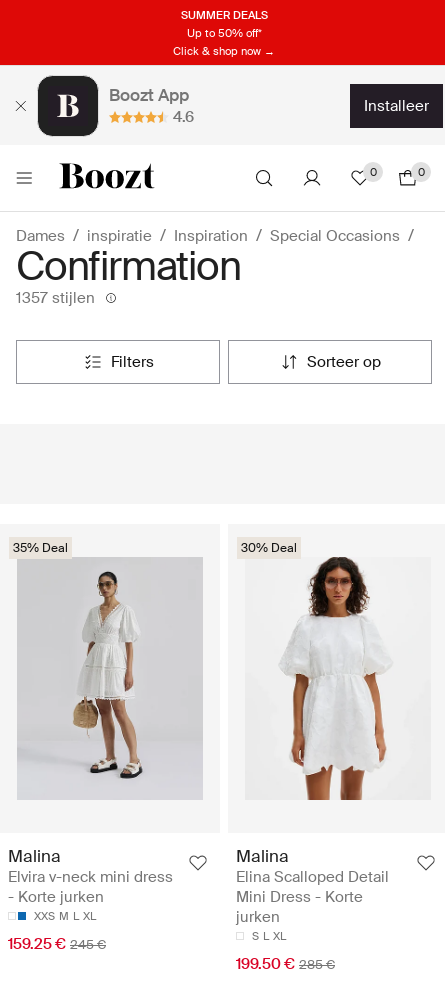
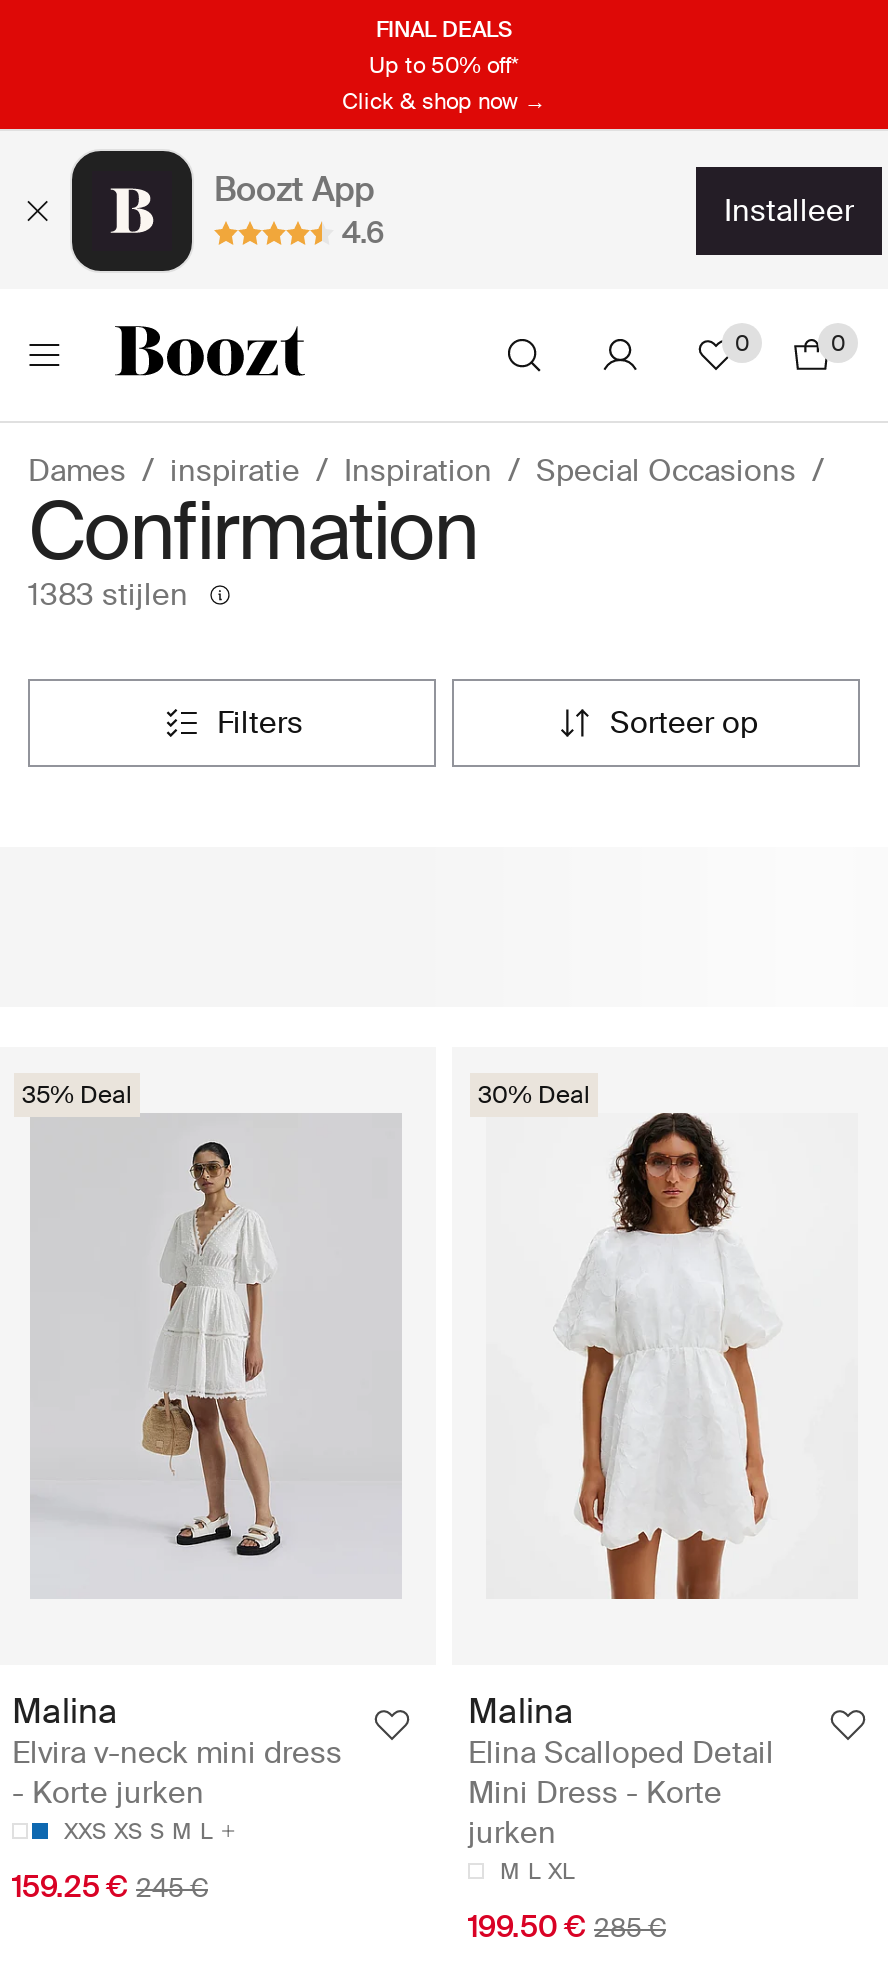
- SUMMER DEALS
+ FINAL DEALS

- 1357 stijlen
+ 1383 stijlen

- XXS M L XL
+ XXS XS S M L

- S L XL
+ M L XL
